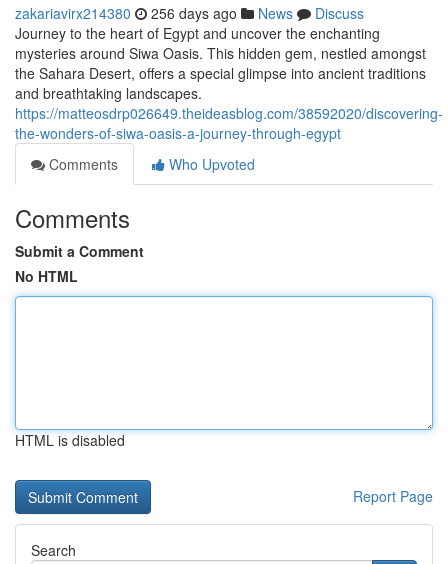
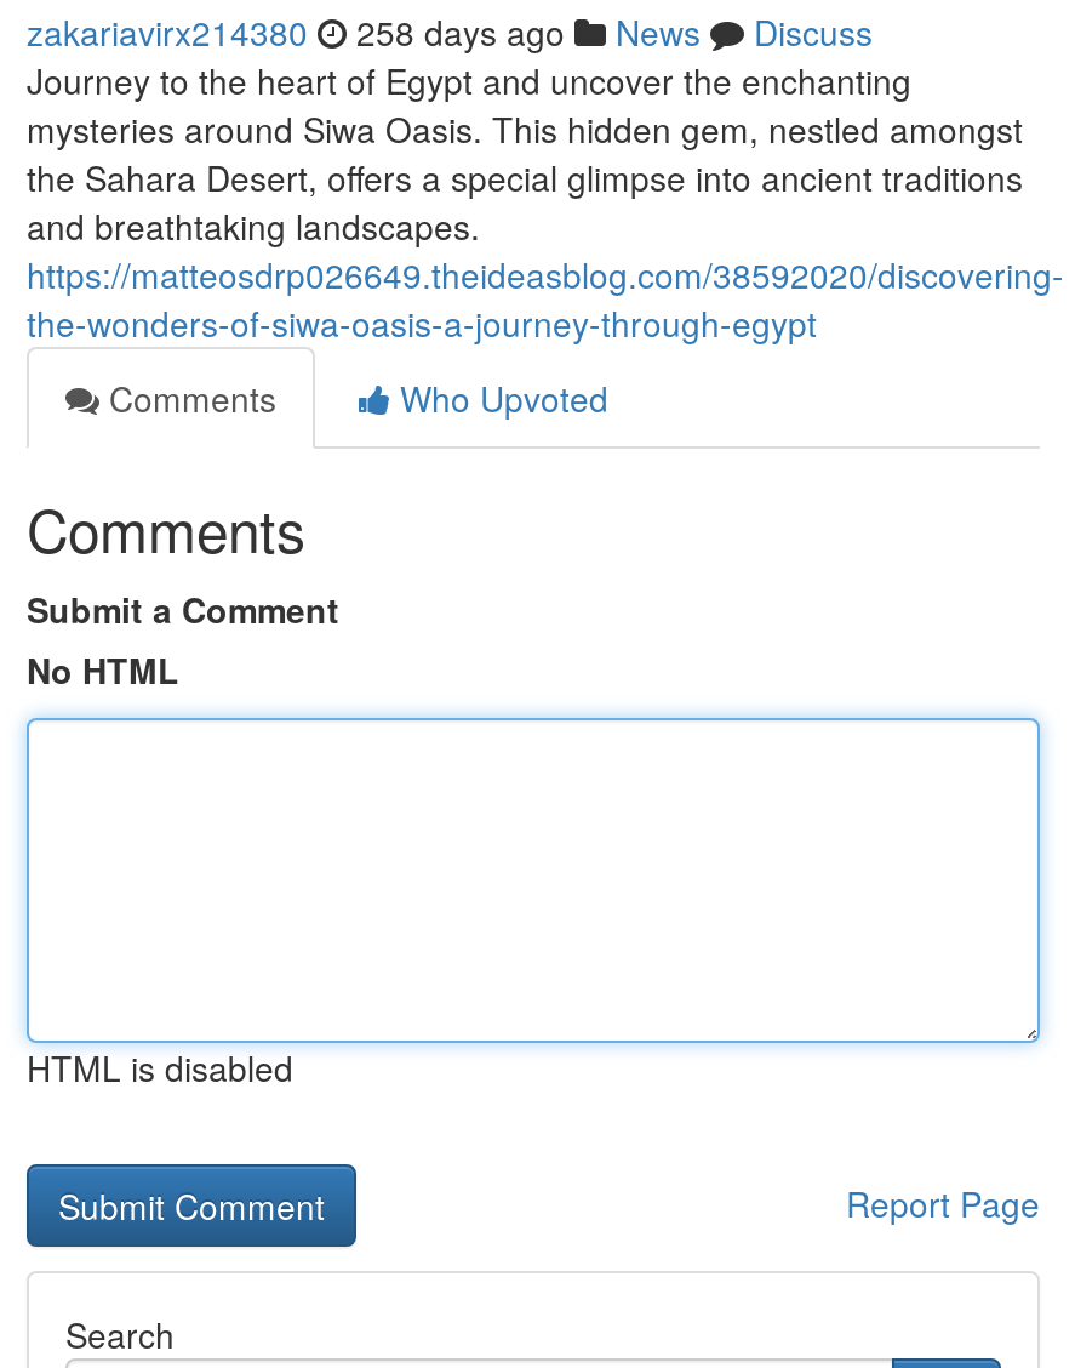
- zakariavirx214380 256 days ago News Discuss
+ zakariavirx214380 258 days ago News Discuss
